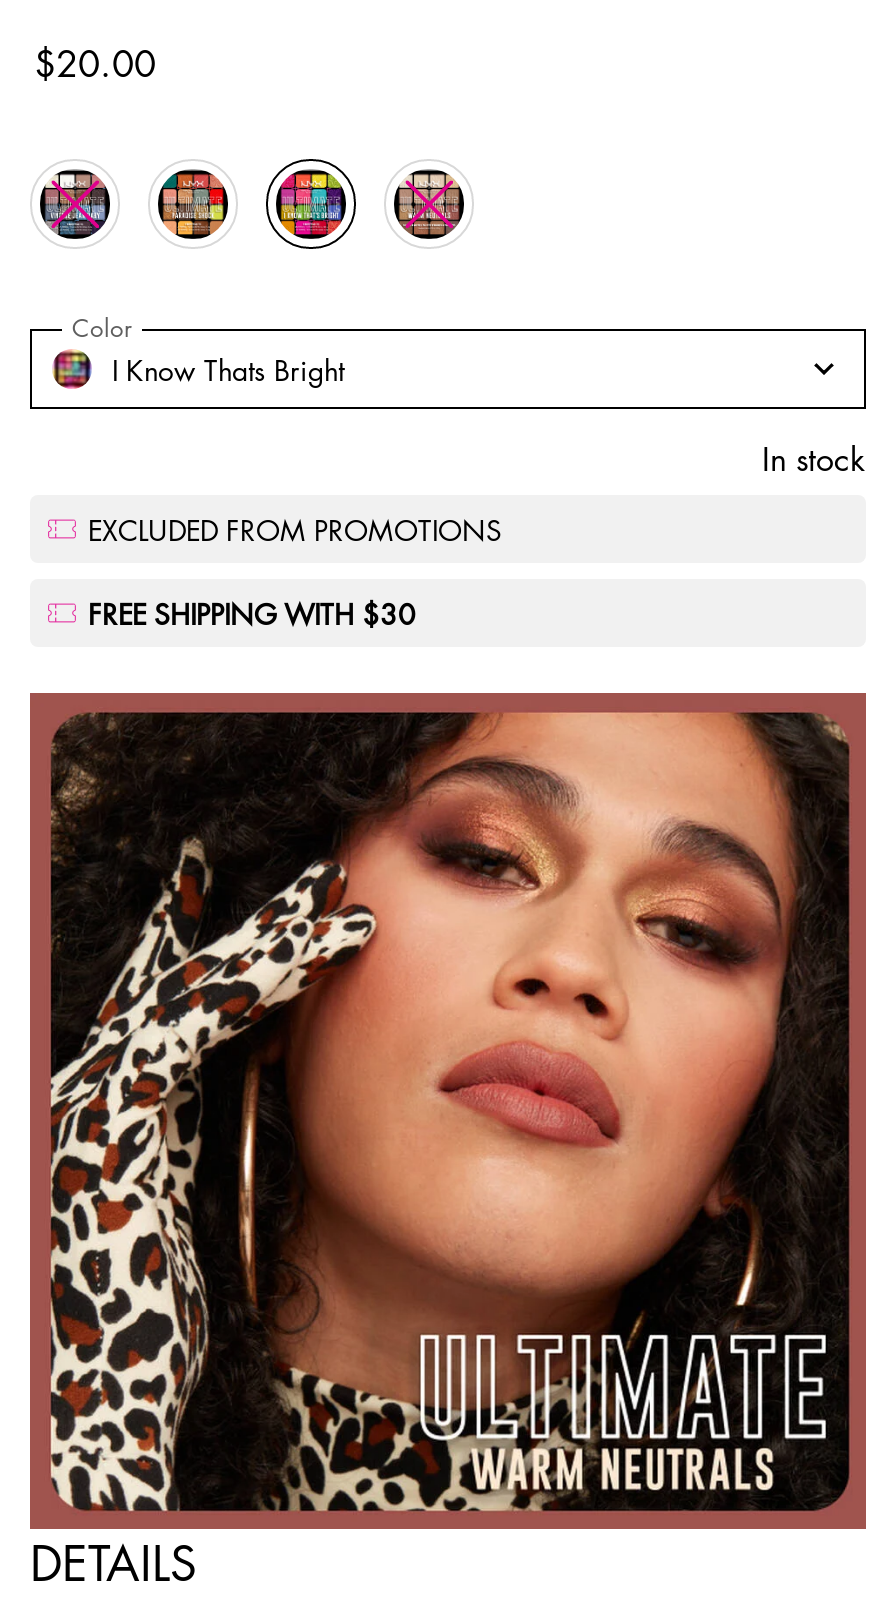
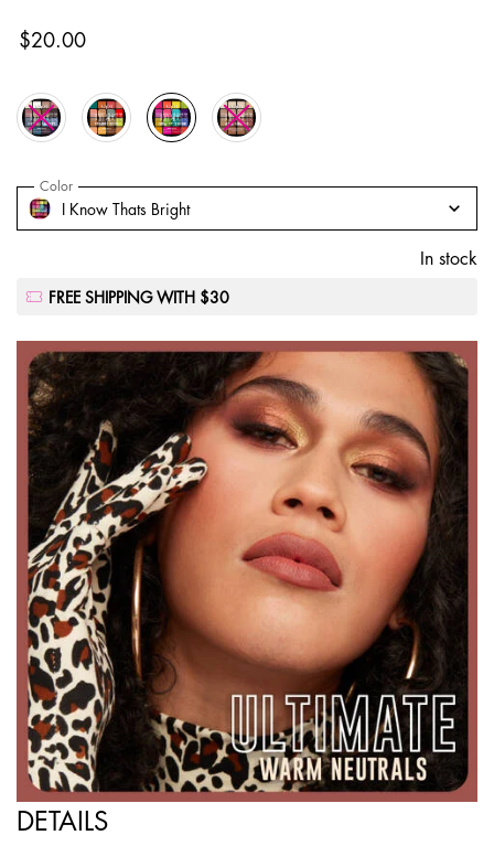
- EXCLUDED FROM PROMOTIONS
